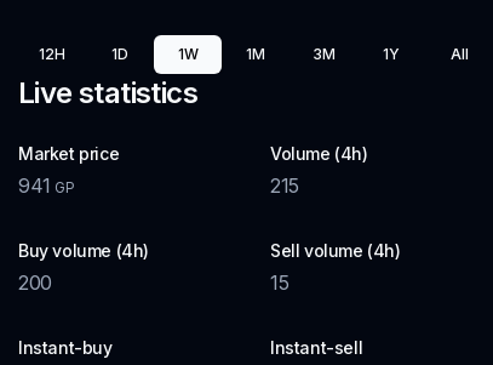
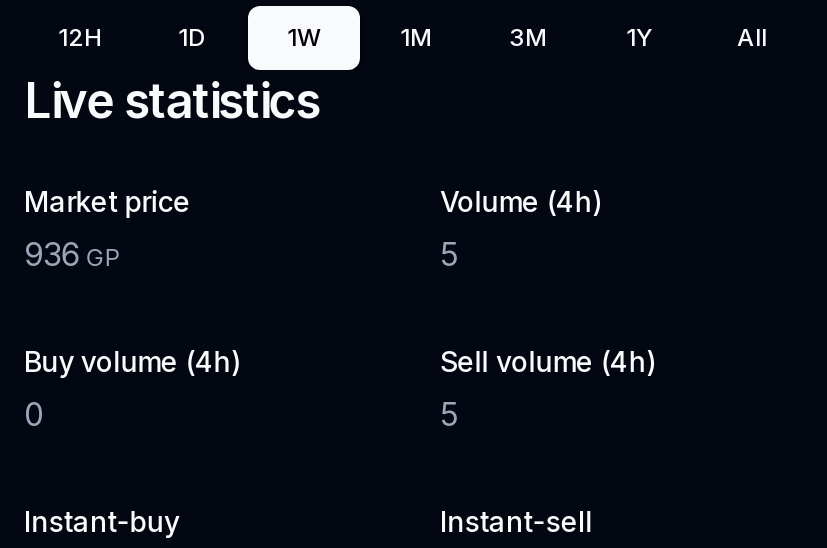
- 941 GP
+ 936 GP

- 215
+ 5

- 200
+ 0

- 15
+ 5
